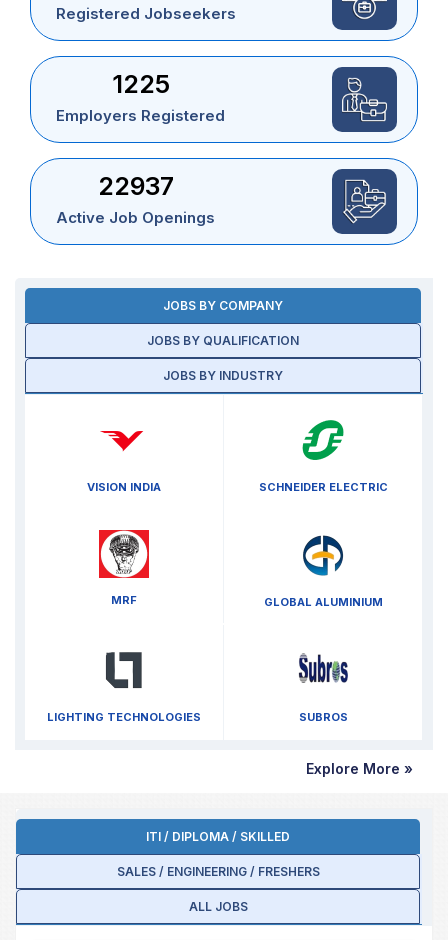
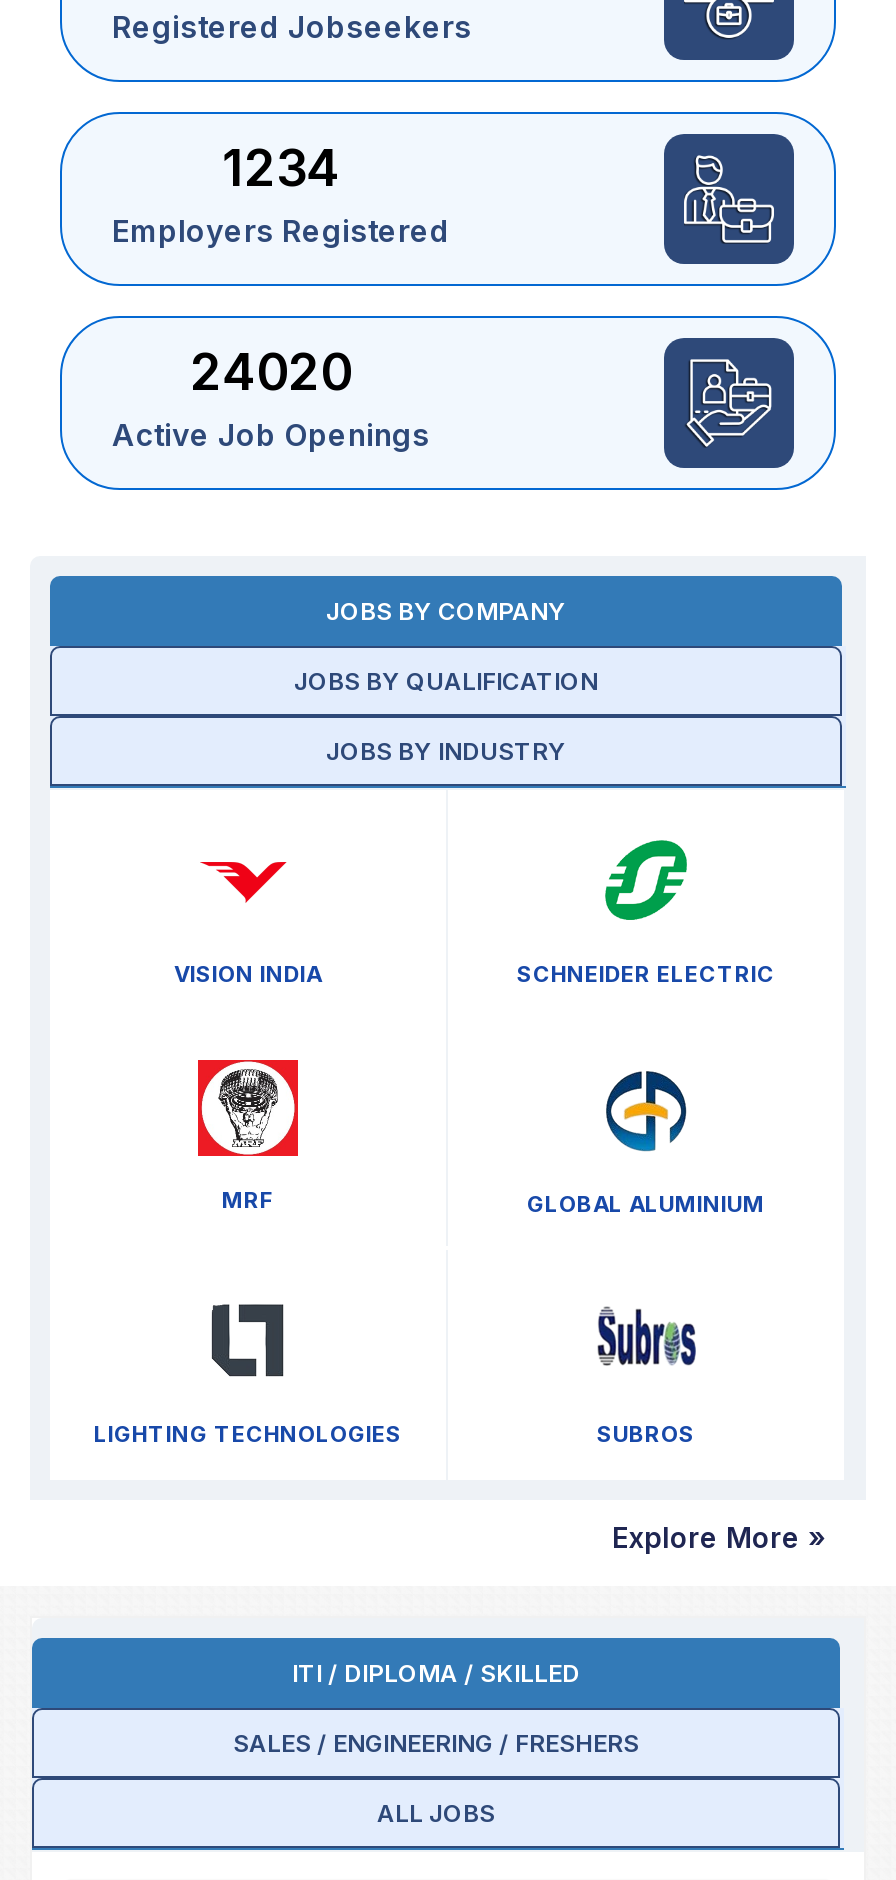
- 1225
+ 1234

- 22937
+ 24020
